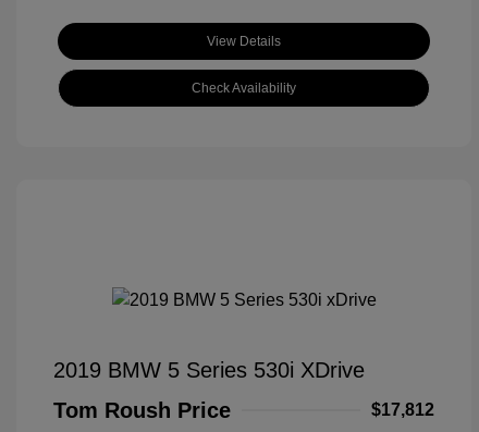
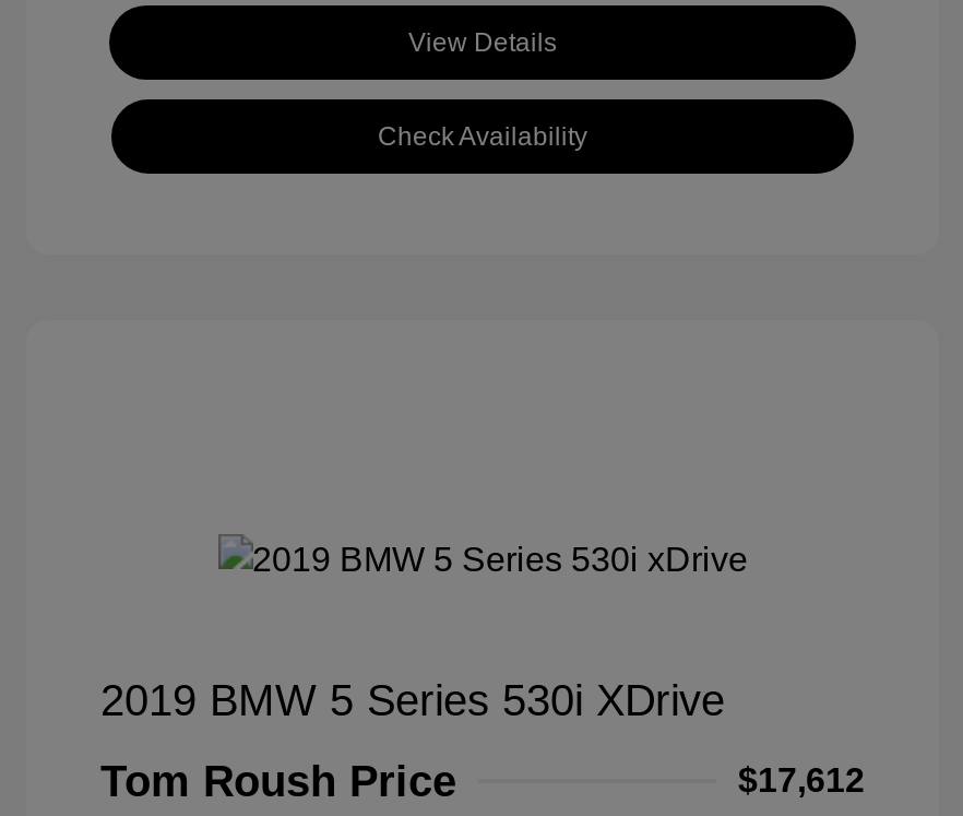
- $17,812
+ $17,612
